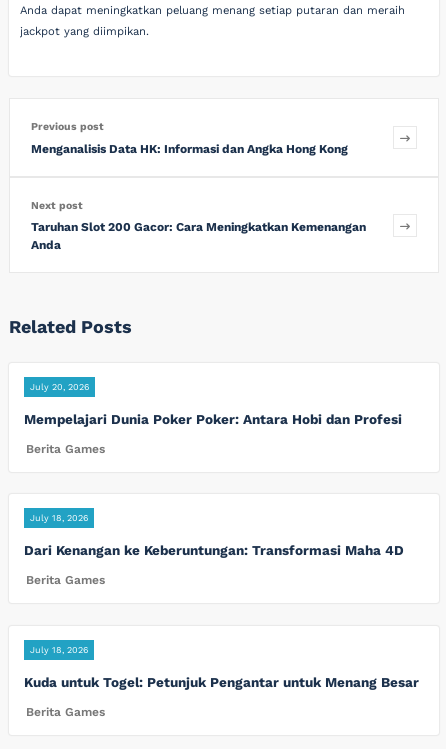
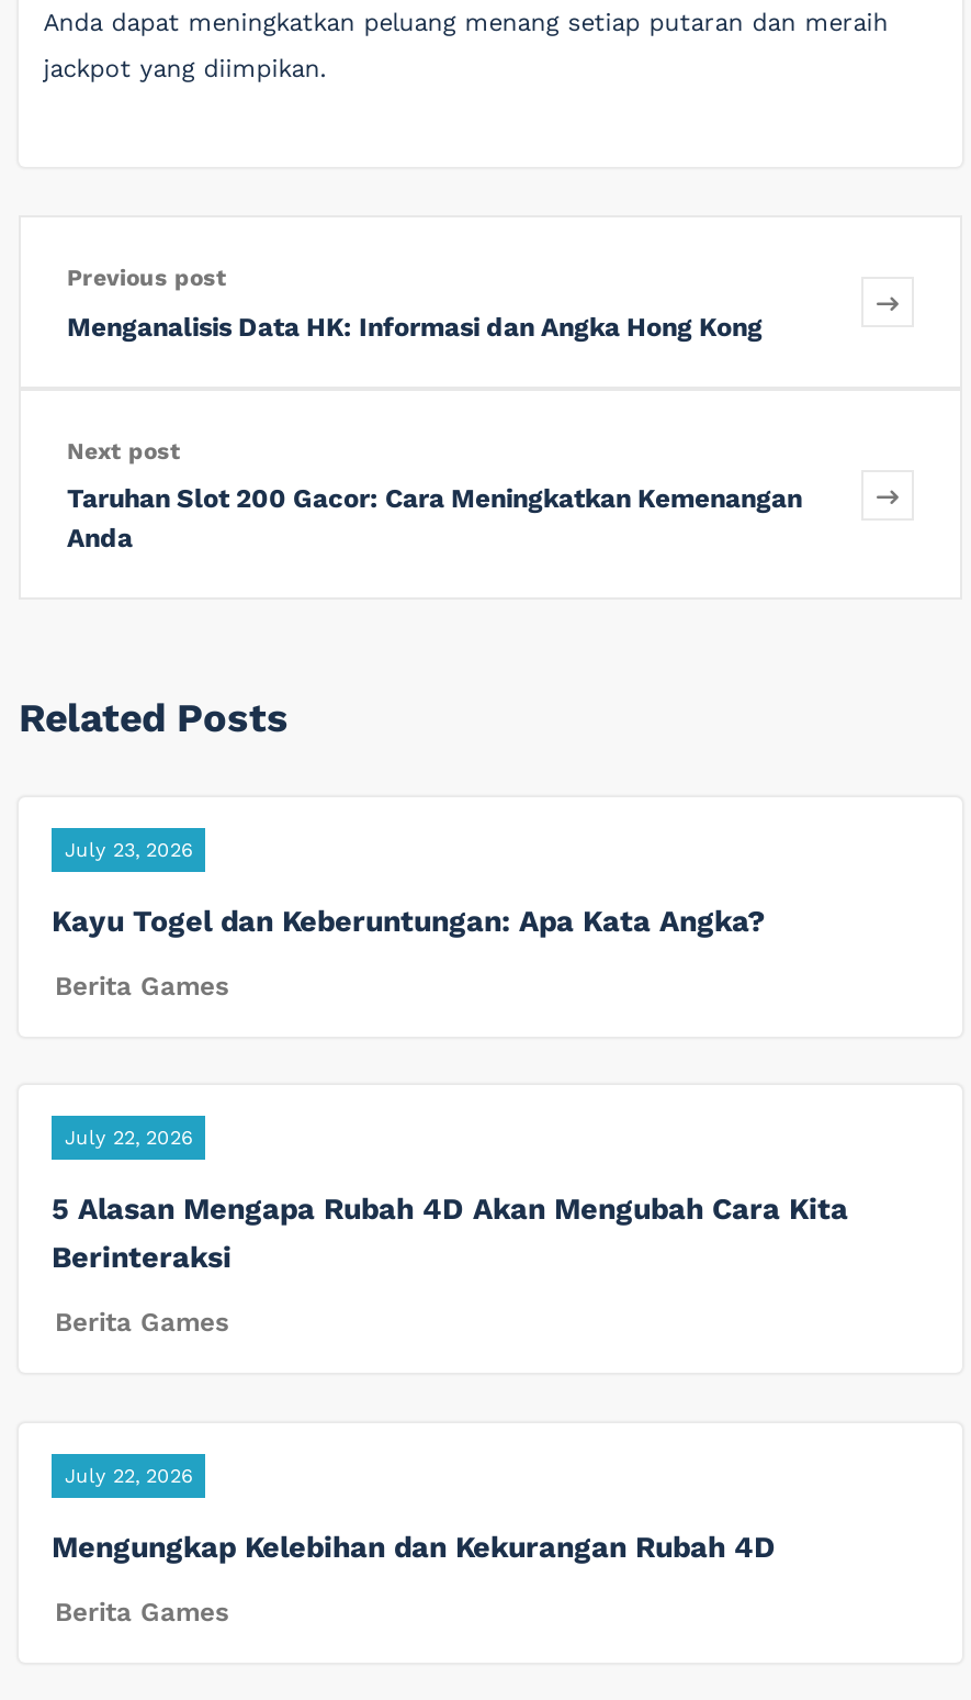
- July 20, 2026
+ July 23, 2026

- Mempelajari Dunia Poker Poker: Antara Hobi dan Profesi
+ Kayu Togel dan Keberuntungan: Apa Kata Angka?

- July 18, 2026
+ July 22, 2026

- Dari Kenangan ke Keberuntungan: Transformasi Maha 4D
+ 5 Alasan Mengapa Rubah 4D Akan Mengubah Cara Kita
+ Berinteraksi

- July 18, 2026
+ July 22, 2026

- Kuda untuk Togel: Petunjuk Pengantar untuk Menang Besar
+ Mengungkap Kelebihan dan Kekurangan Rubah 4D
